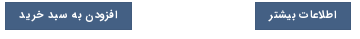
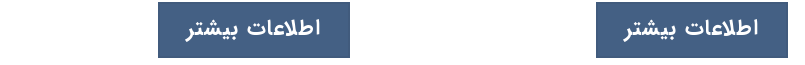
- افزودن به سبد خرید
+ اطلاعات بیشتر
